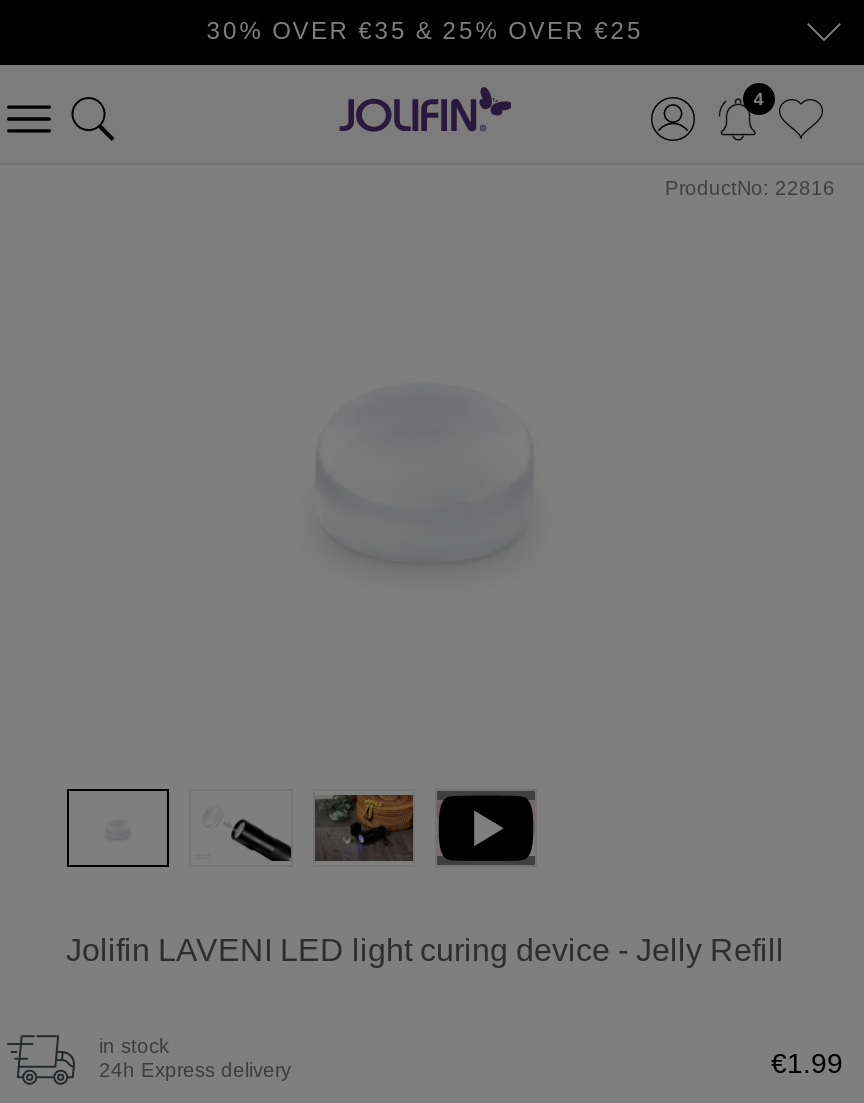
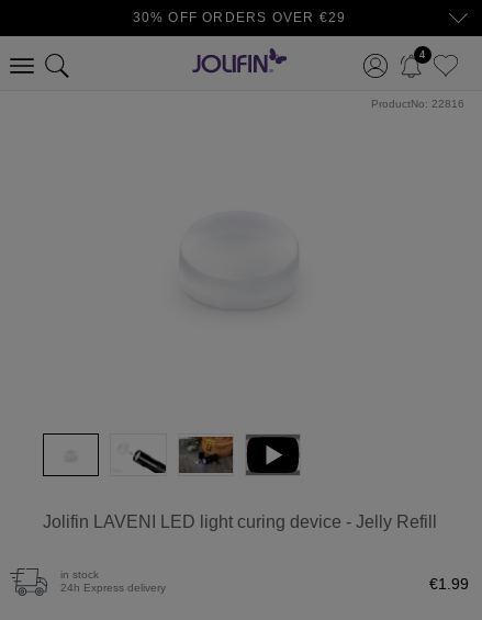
- 30% OVER €35 & 25% OVER €25
+ 30% OFF ORDERS OVER €29
